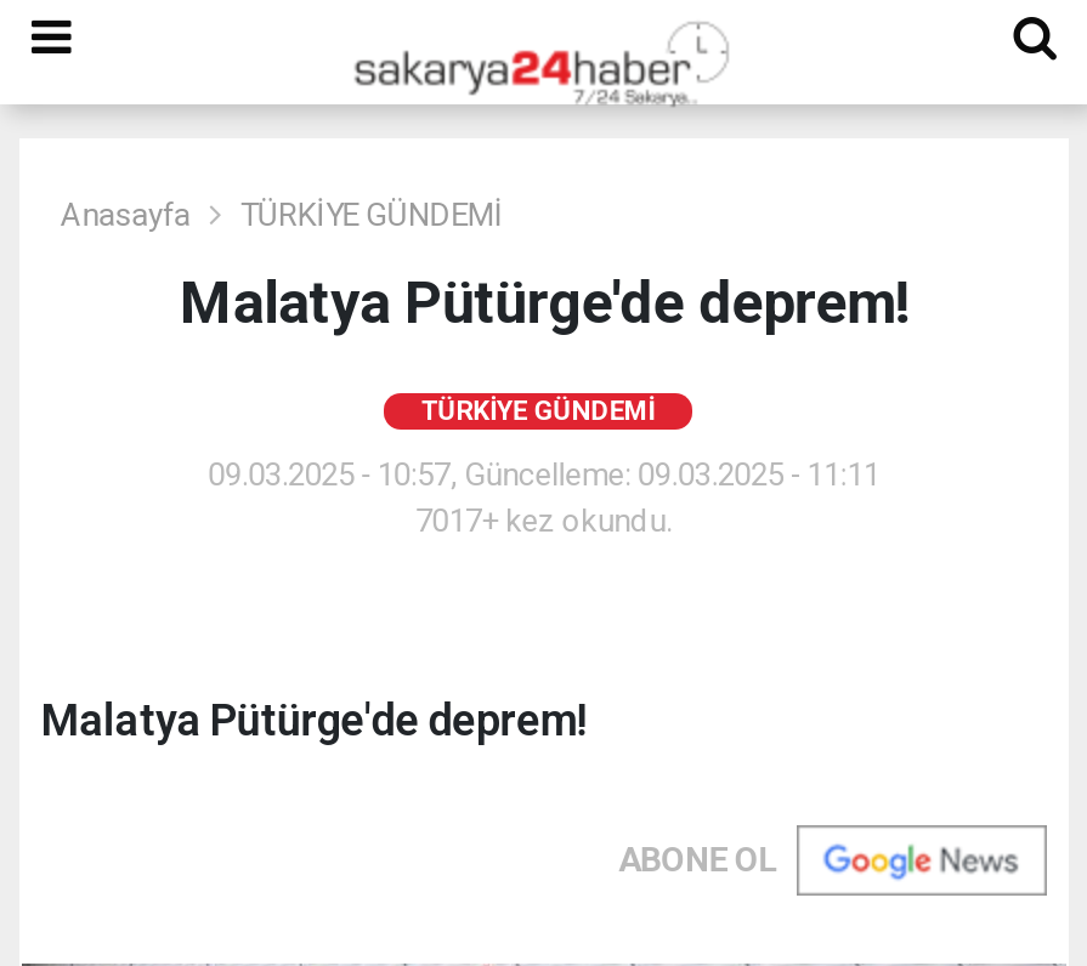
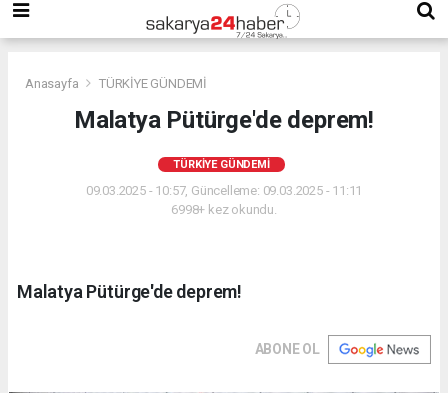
- 7017+ kez okundu.
+ 6998+ kez okundu.
